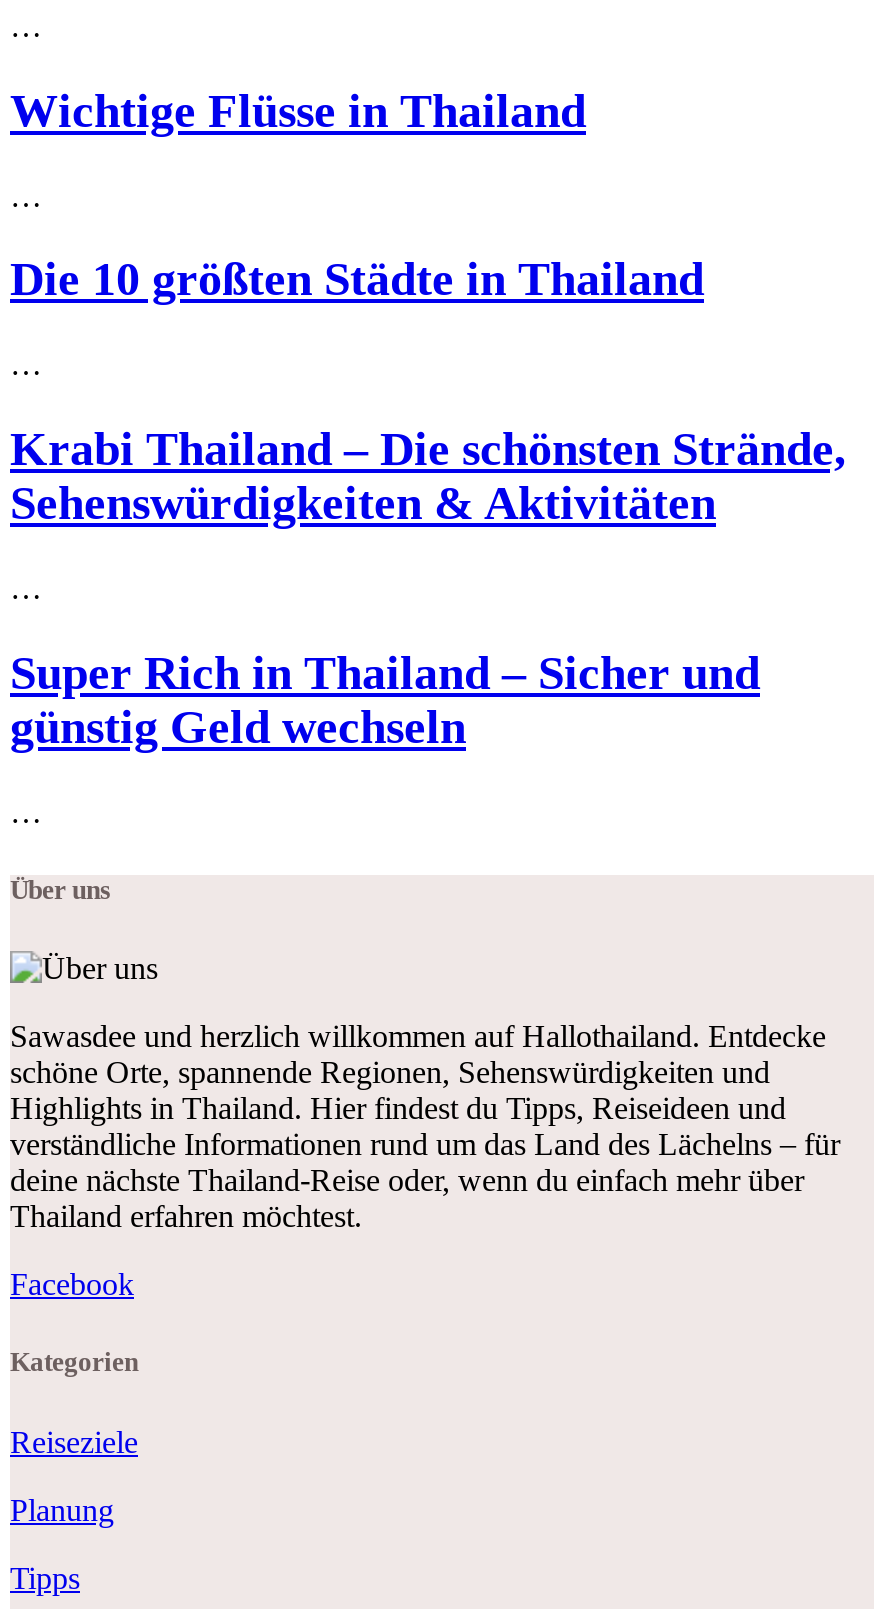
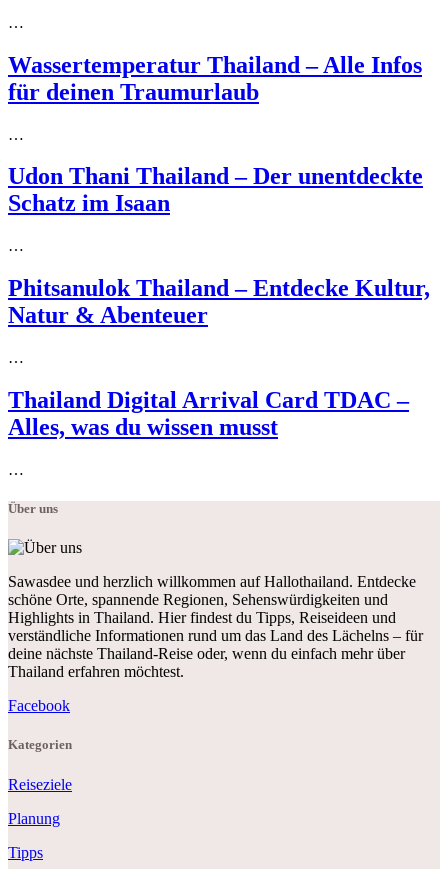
- Wichtige Flüsse in Thailand
+ Wassertemperatur Thailand – Alle Infos
+ für deinen Traumurlaub

- Die 10 größten Städte in Thailand
+ Udon Thani Thailand – Der unentdeckte
+ Schatz im Isaan

- Krabi Thailand – Die schönsten Strände,
- Sehenswürdigkeiten & Aktivitäten
+ Phitsanulok Thailand – Entdecke Kultur,
+ Natur & Abenteuer

- Super Rich in Thailand – Sicher und
- günstig Geld wechseln
+ Thailand Digital Arrival Card TDAC –
+ Alles, was du wissen musst
